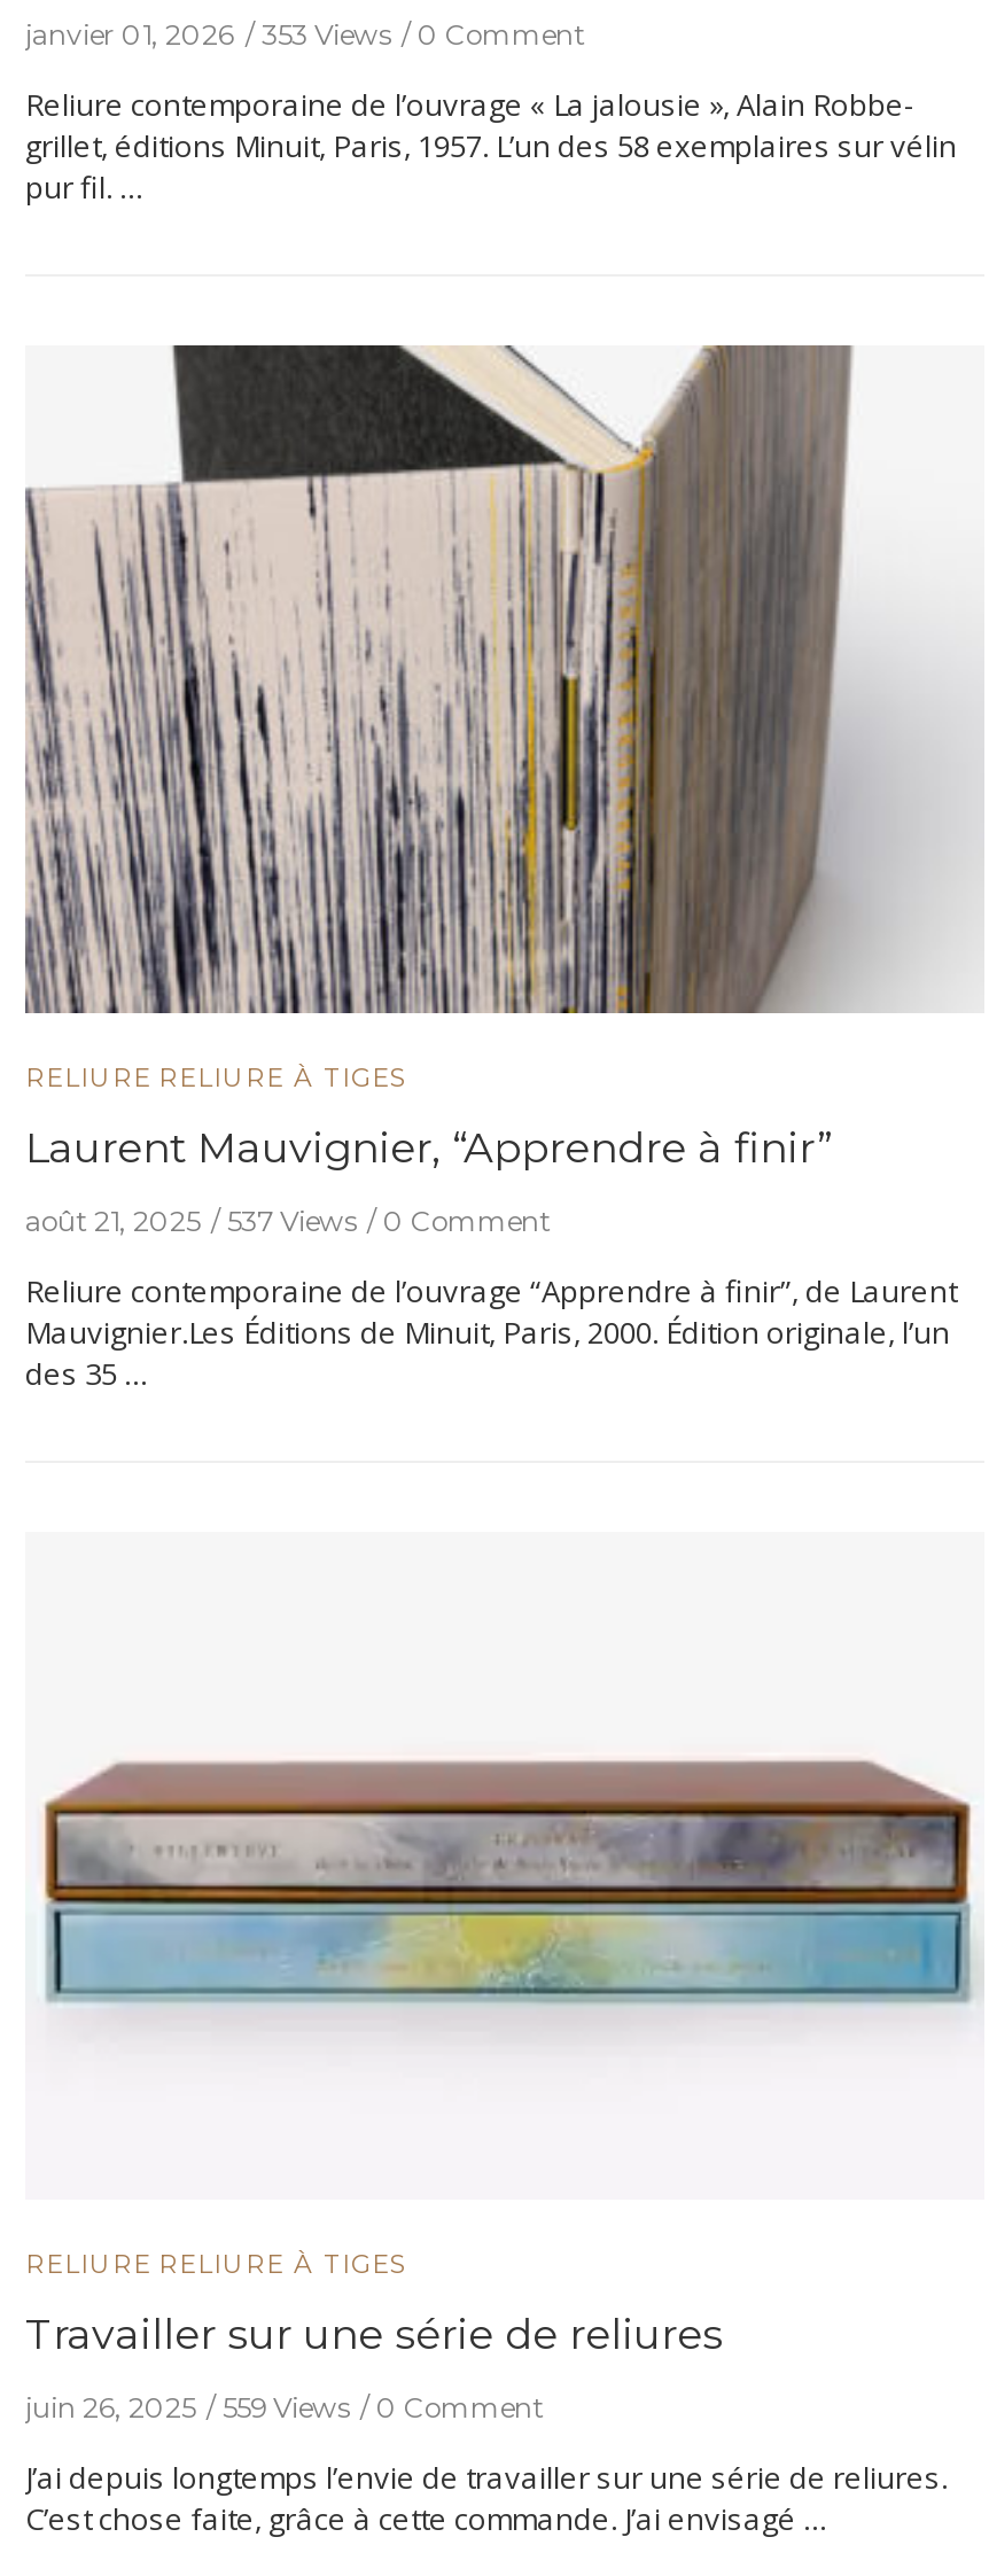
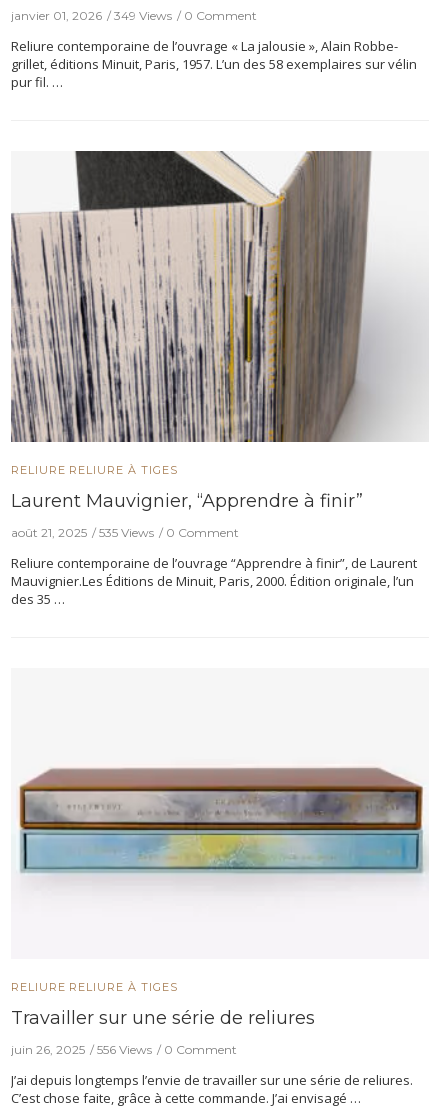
- janvier 01, 2026 353 Views 0 Comment
+ janvier 01, 2026 349 Views 0 Comment

- août 21, 2025 537 Views 0 Comment
+ août 21, 2025 535 Views 0 Comment

- juin 26, 2025 559 Views 0 Comment
+ juin 26, 2025 556 Views 0 Comment
